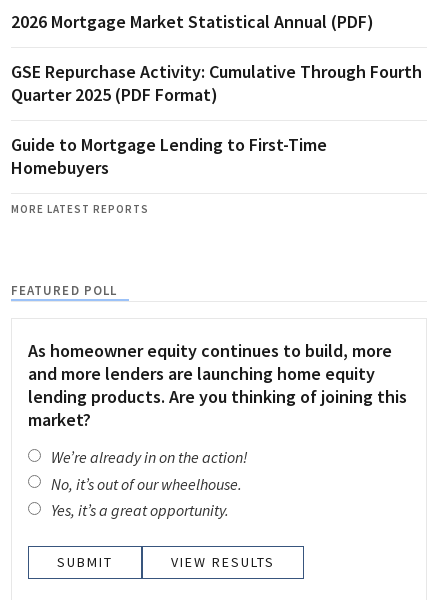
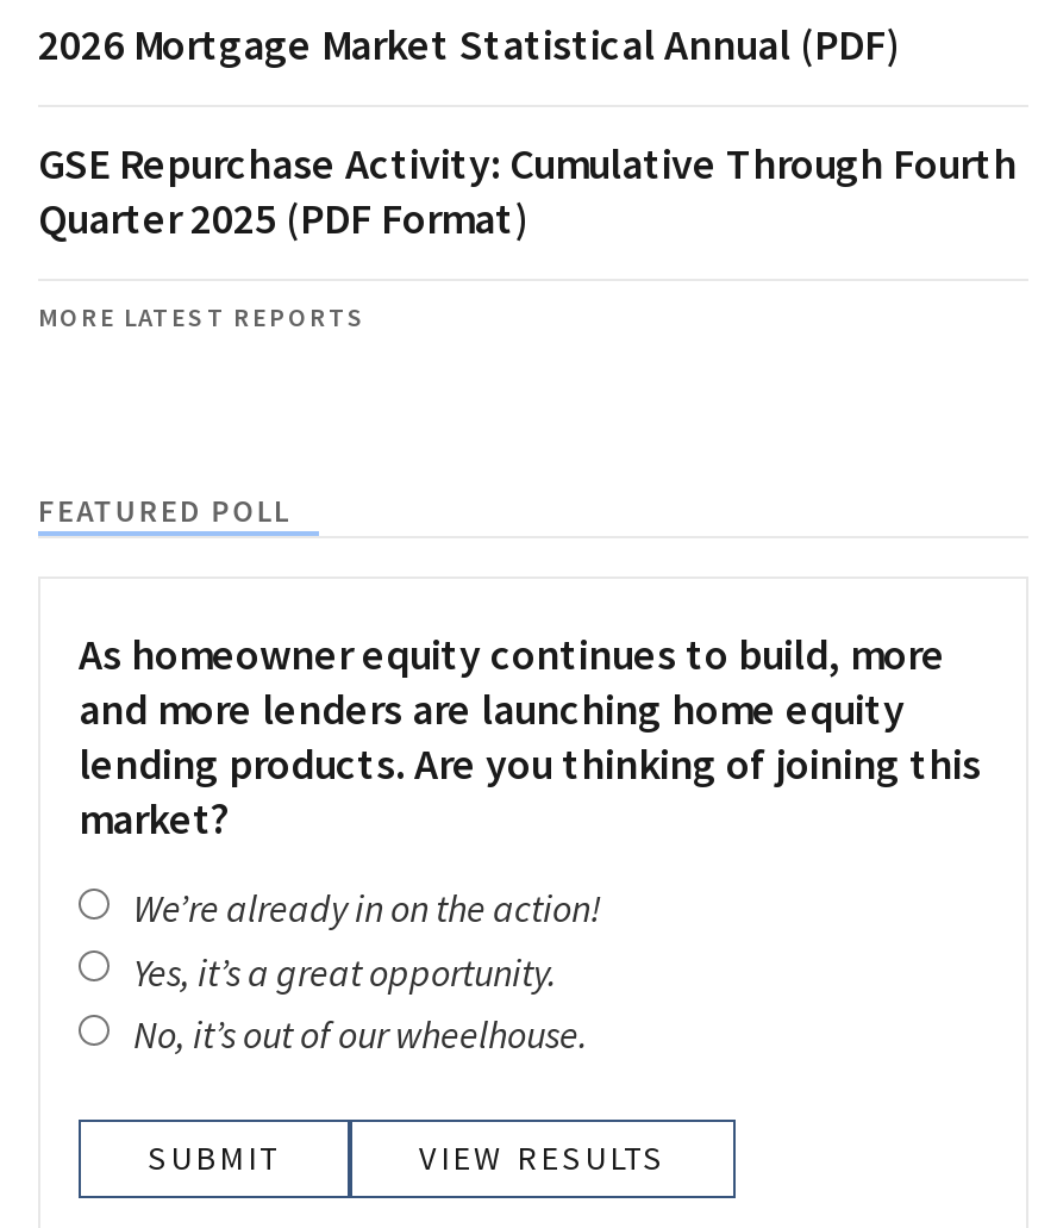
- Guide to Mortgage Lending to First-Time
- Homebuyers

moved up: Yes, it’s a great opportunity.
